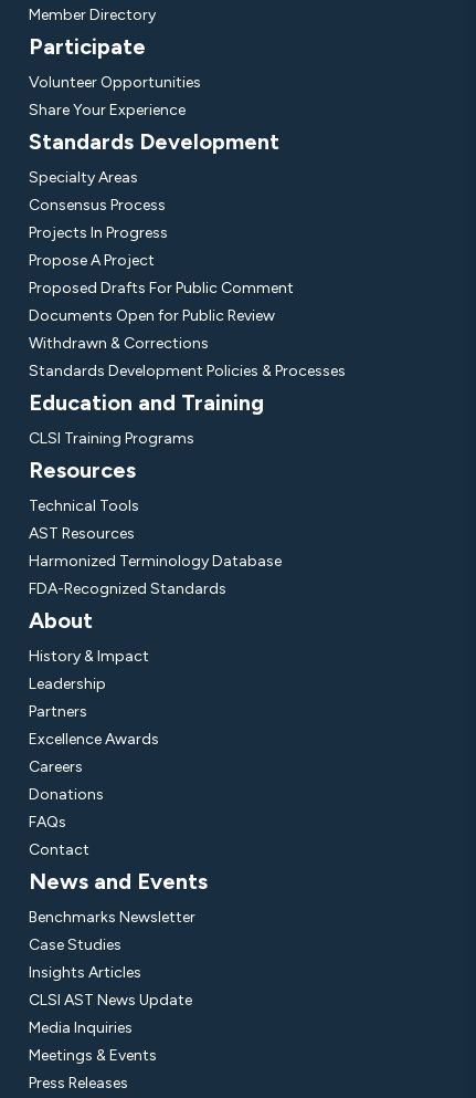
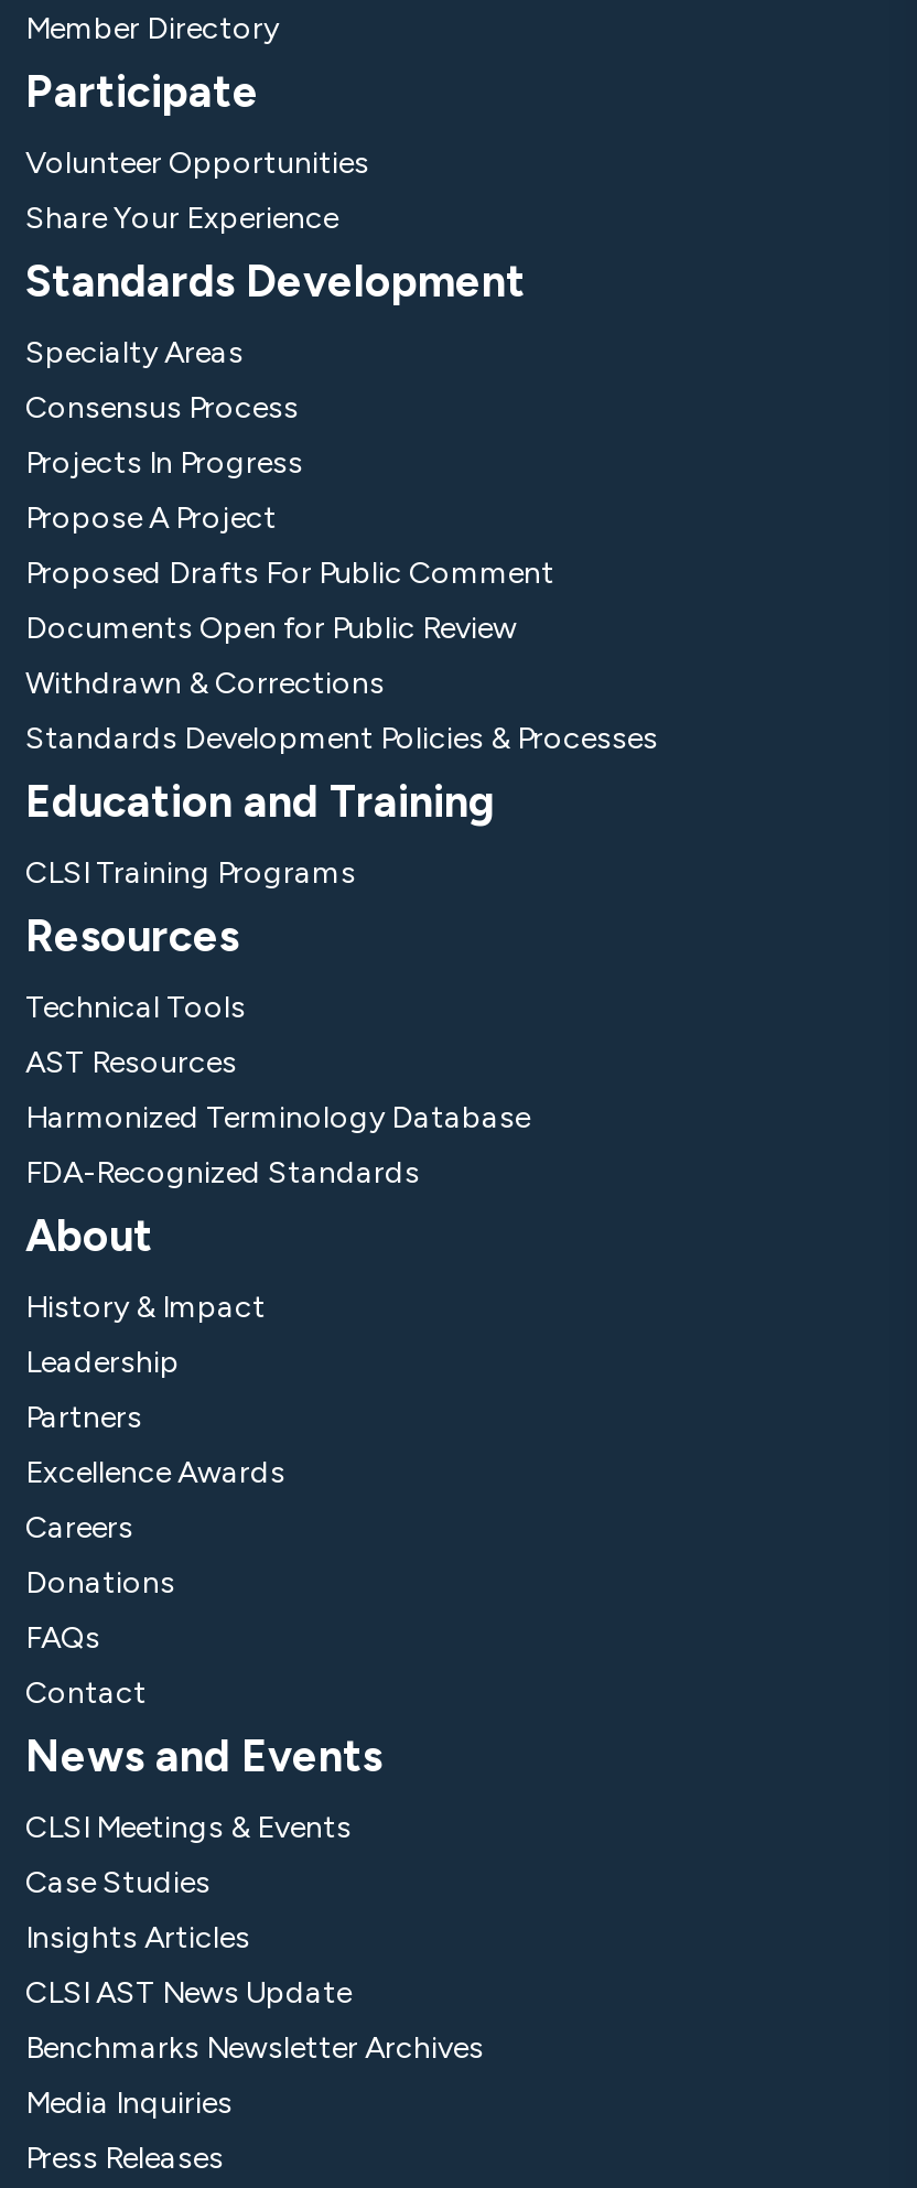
- Benchmarks Newsletter
+ CLSI Meetings & Events

+ Benchmarks Newsletter Archives

moved down: Media Inquiries

- Meetings & Events
